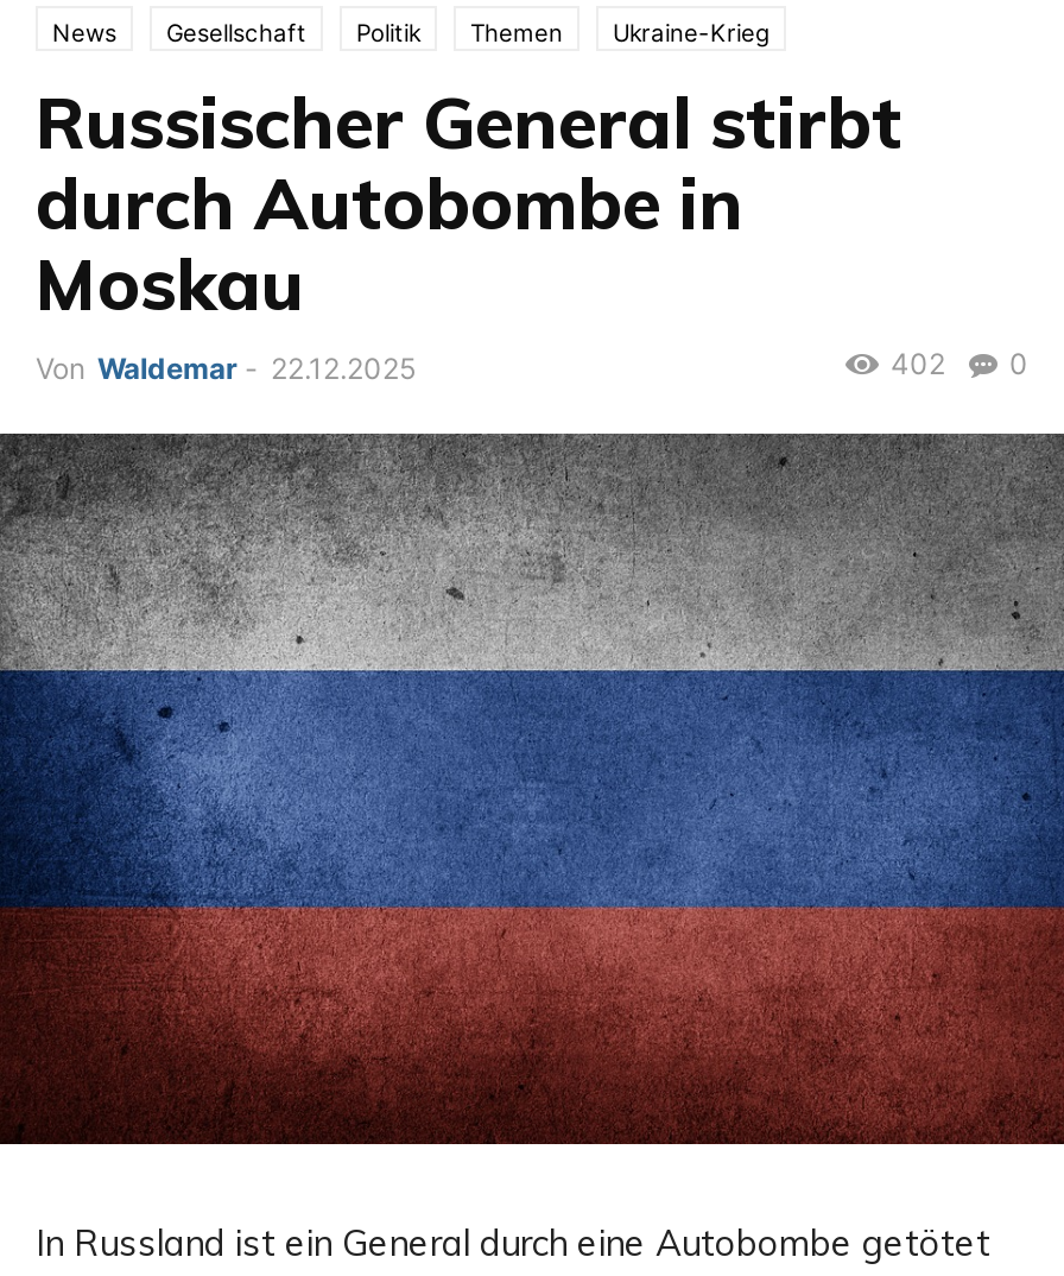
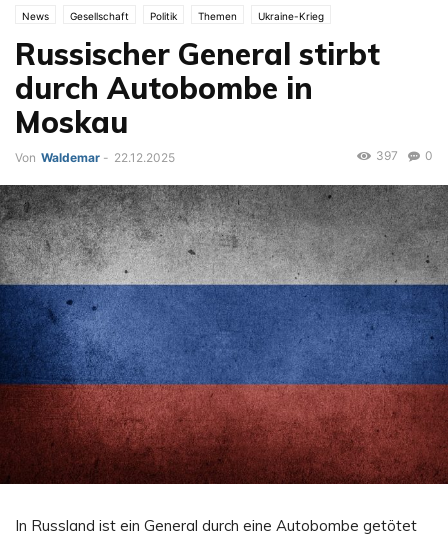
- 402 0
+ 397 0
